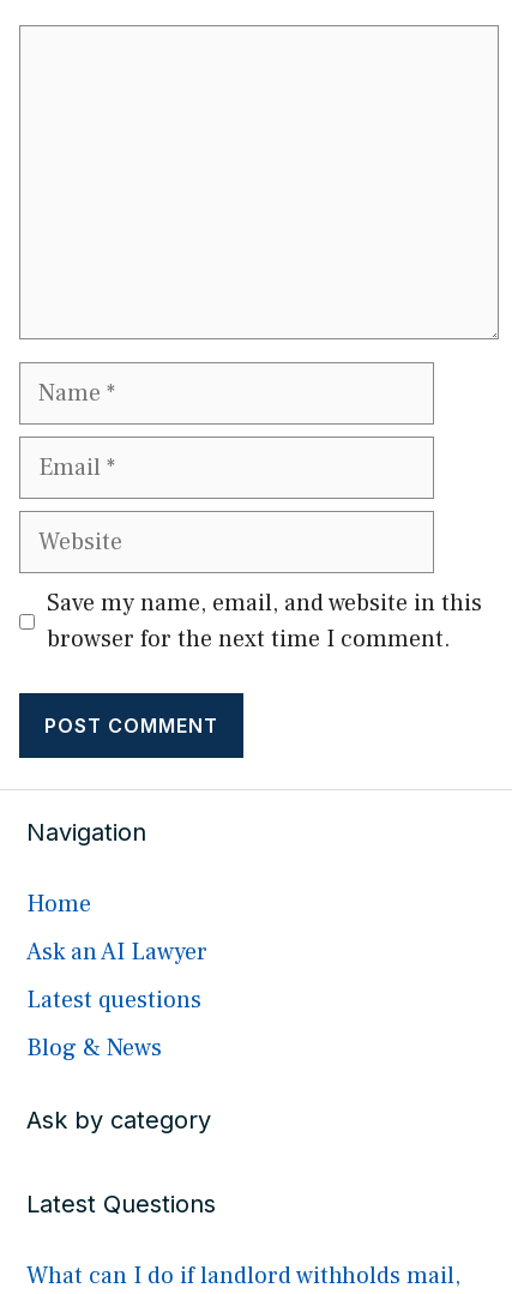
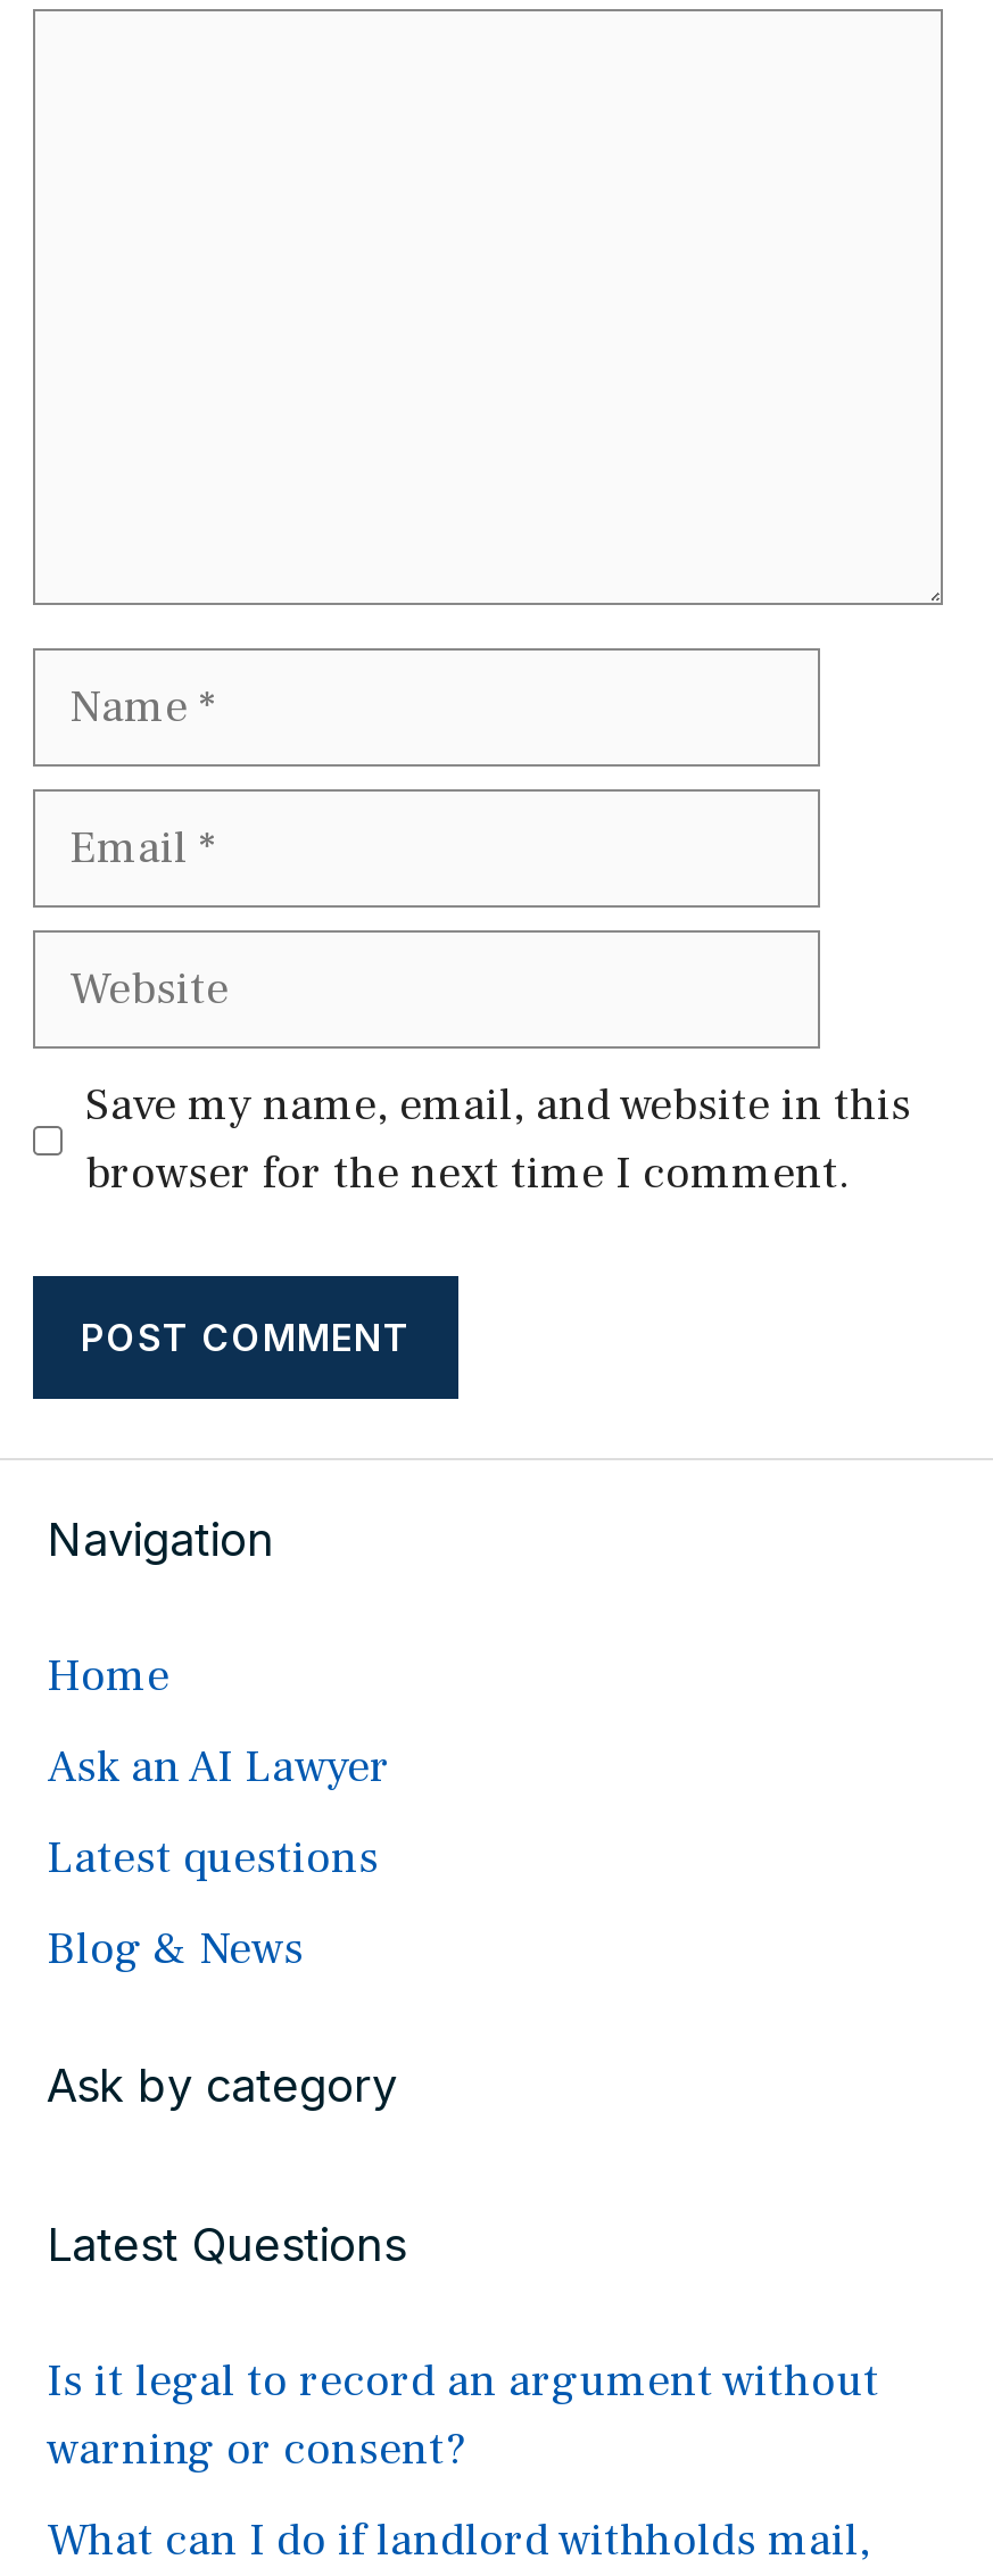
+ Is it legal to record an argument without
+ warning or consent?
